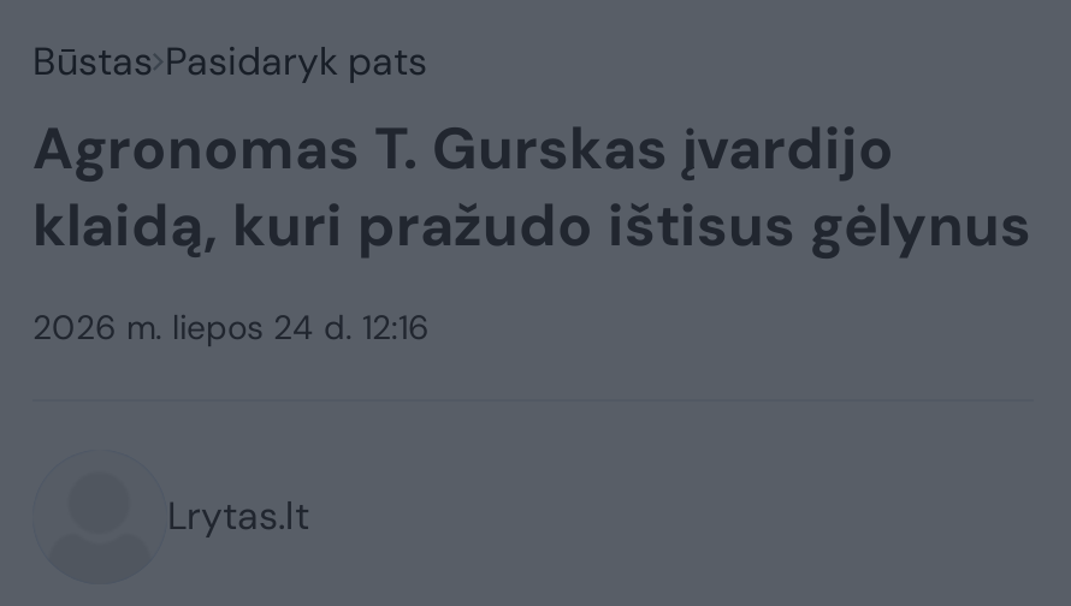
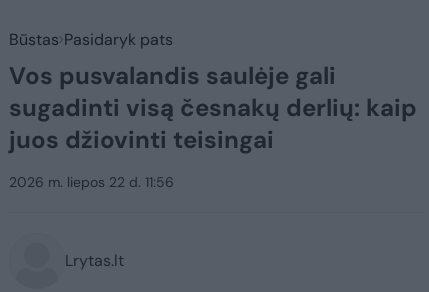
- Agronomas T. Gurskas įvardijo
- klaidą, kuri pražudo ištisus gėlynus
+ Vos pusvalandis saulėje gali
+ sugadinti visą česnakų derlių: kaip
+ juos džiovinti teisingai

- 2026 m. liepos 24 d. 12:16
+ 2026 m. liepos 22 d. 11:56
